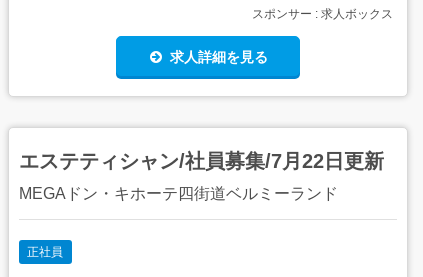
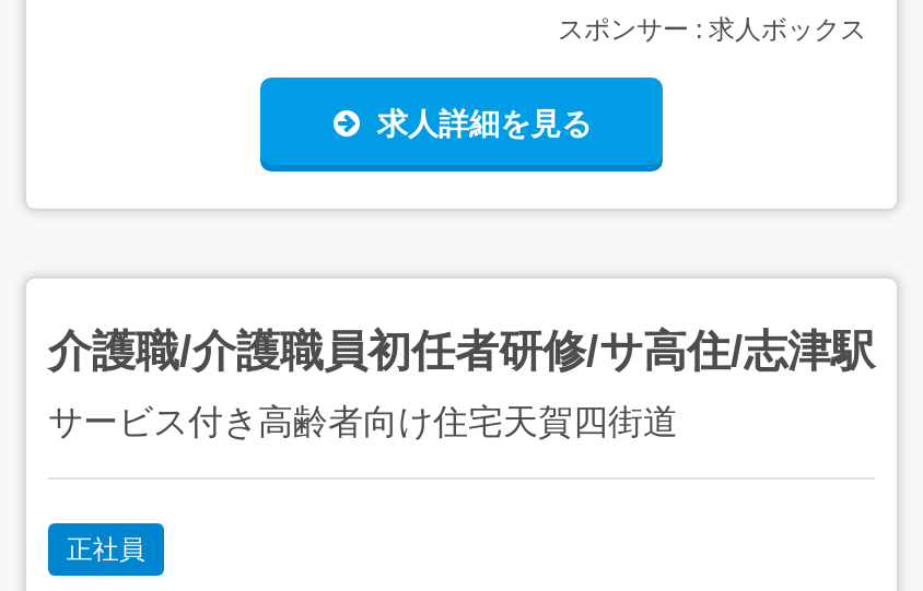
- エステティシャン/社員募集/7月22日更新
+ 介護職/介護職員初任者研修/サ高住/志津駅

- MEGAドン・キホーテ四街道ベルミーランド
+ サービス付き高齢者向け住宅天賀四街道
